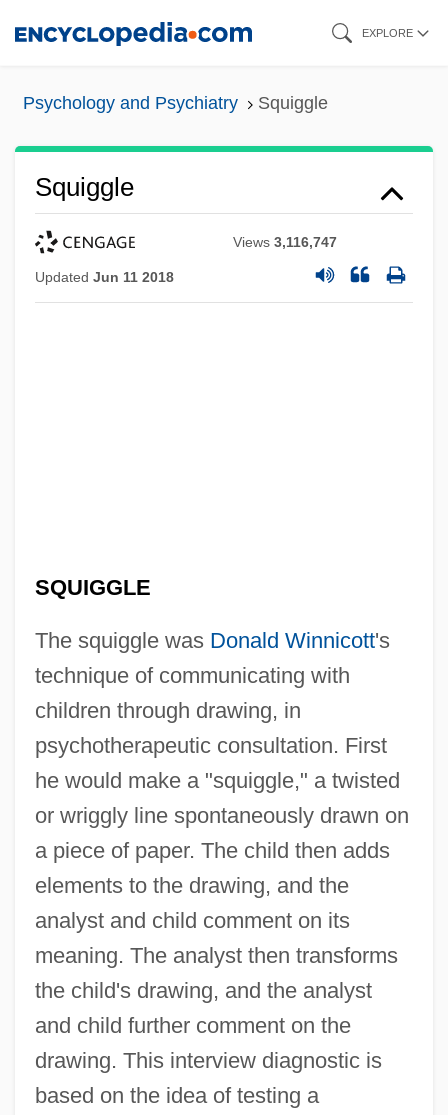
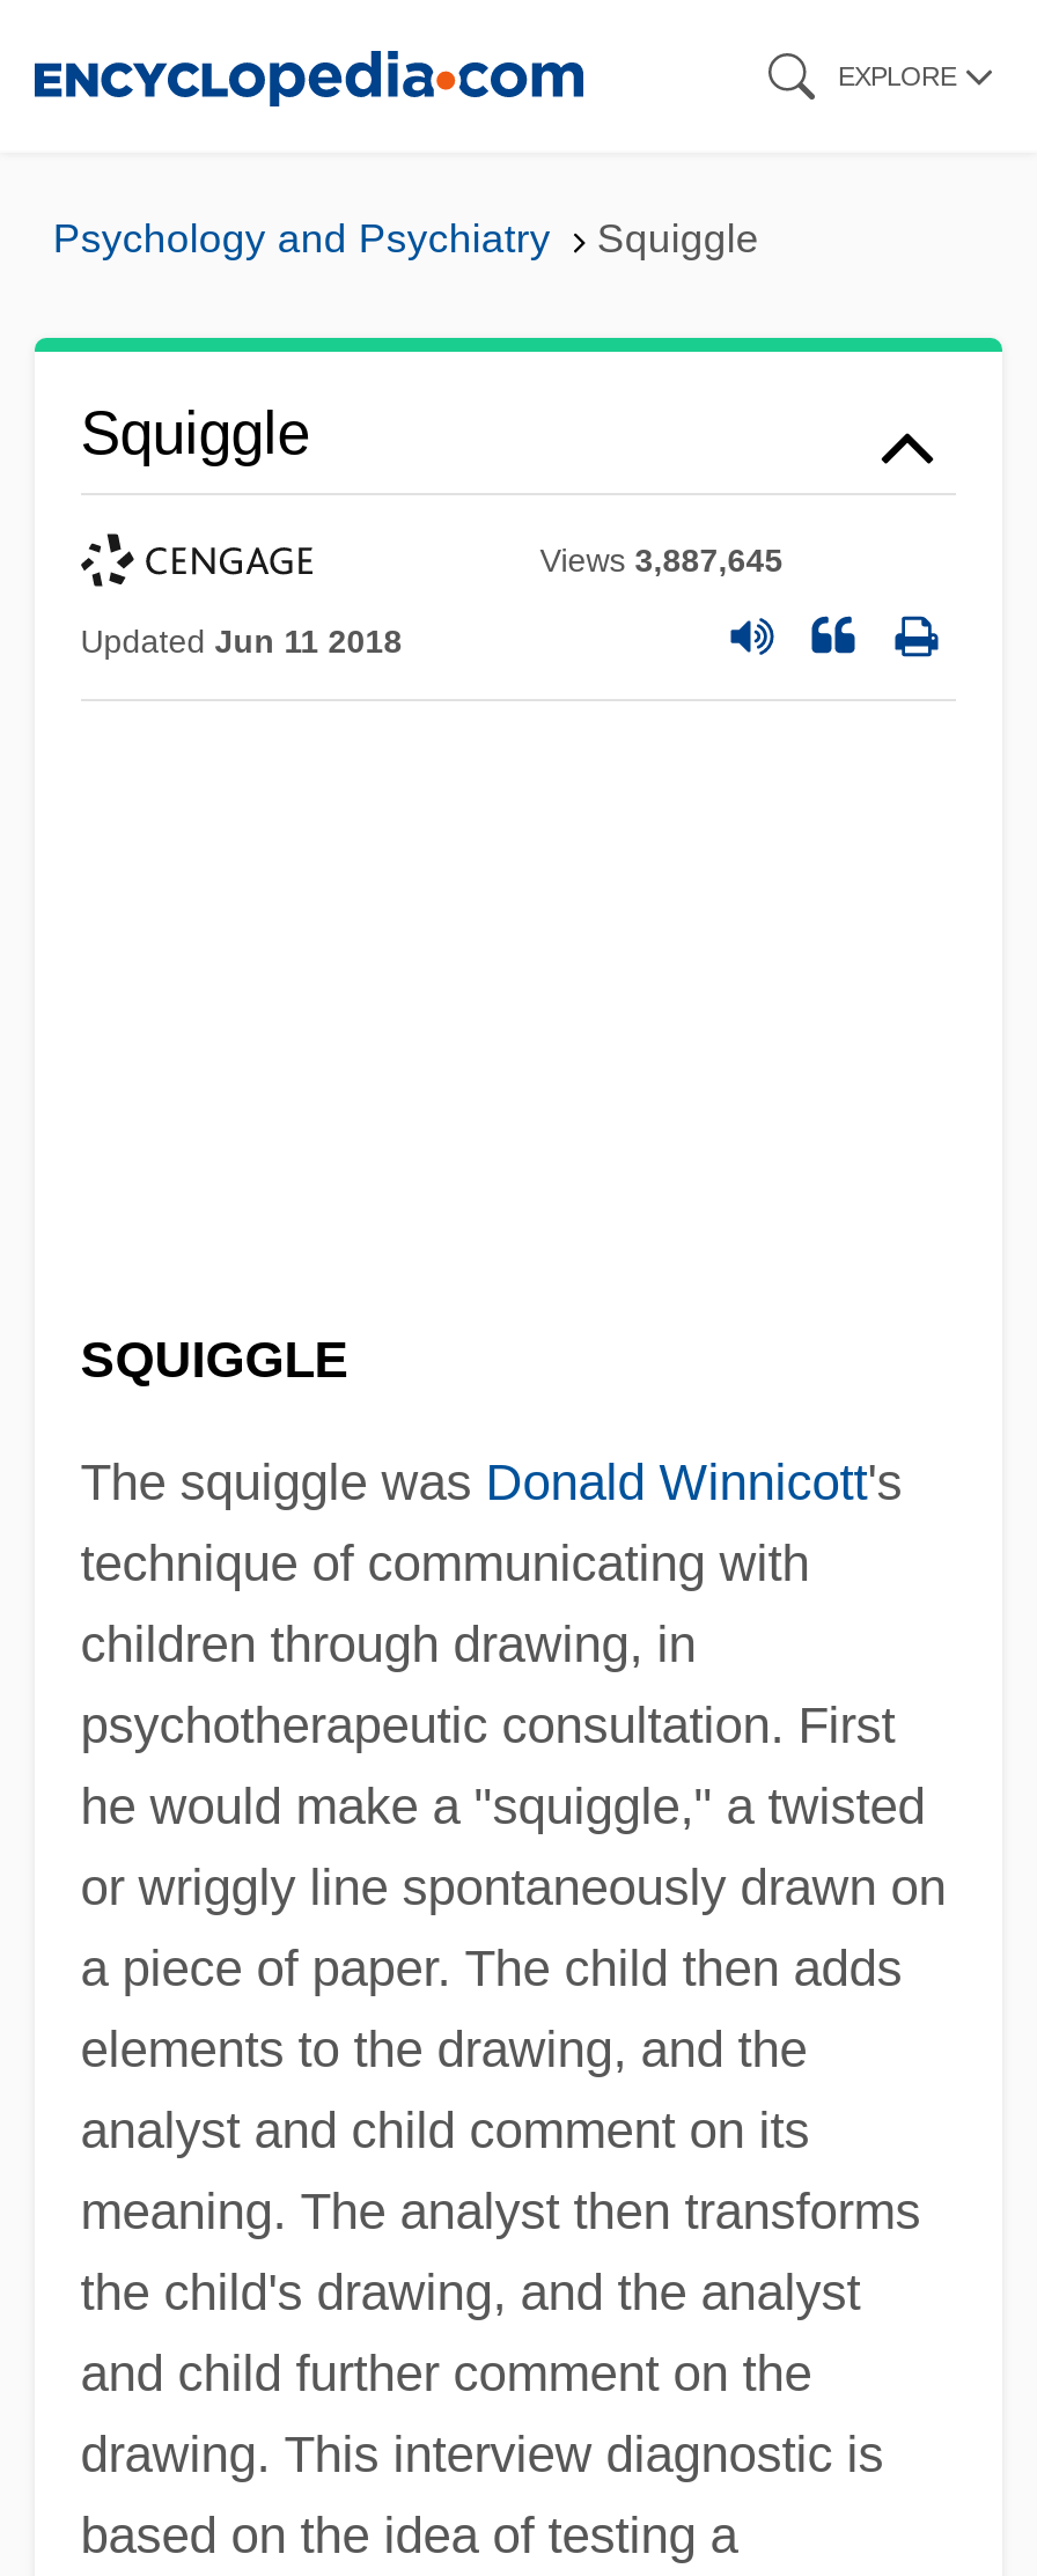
- Views 3,116,747
+ Views 3,887,645
